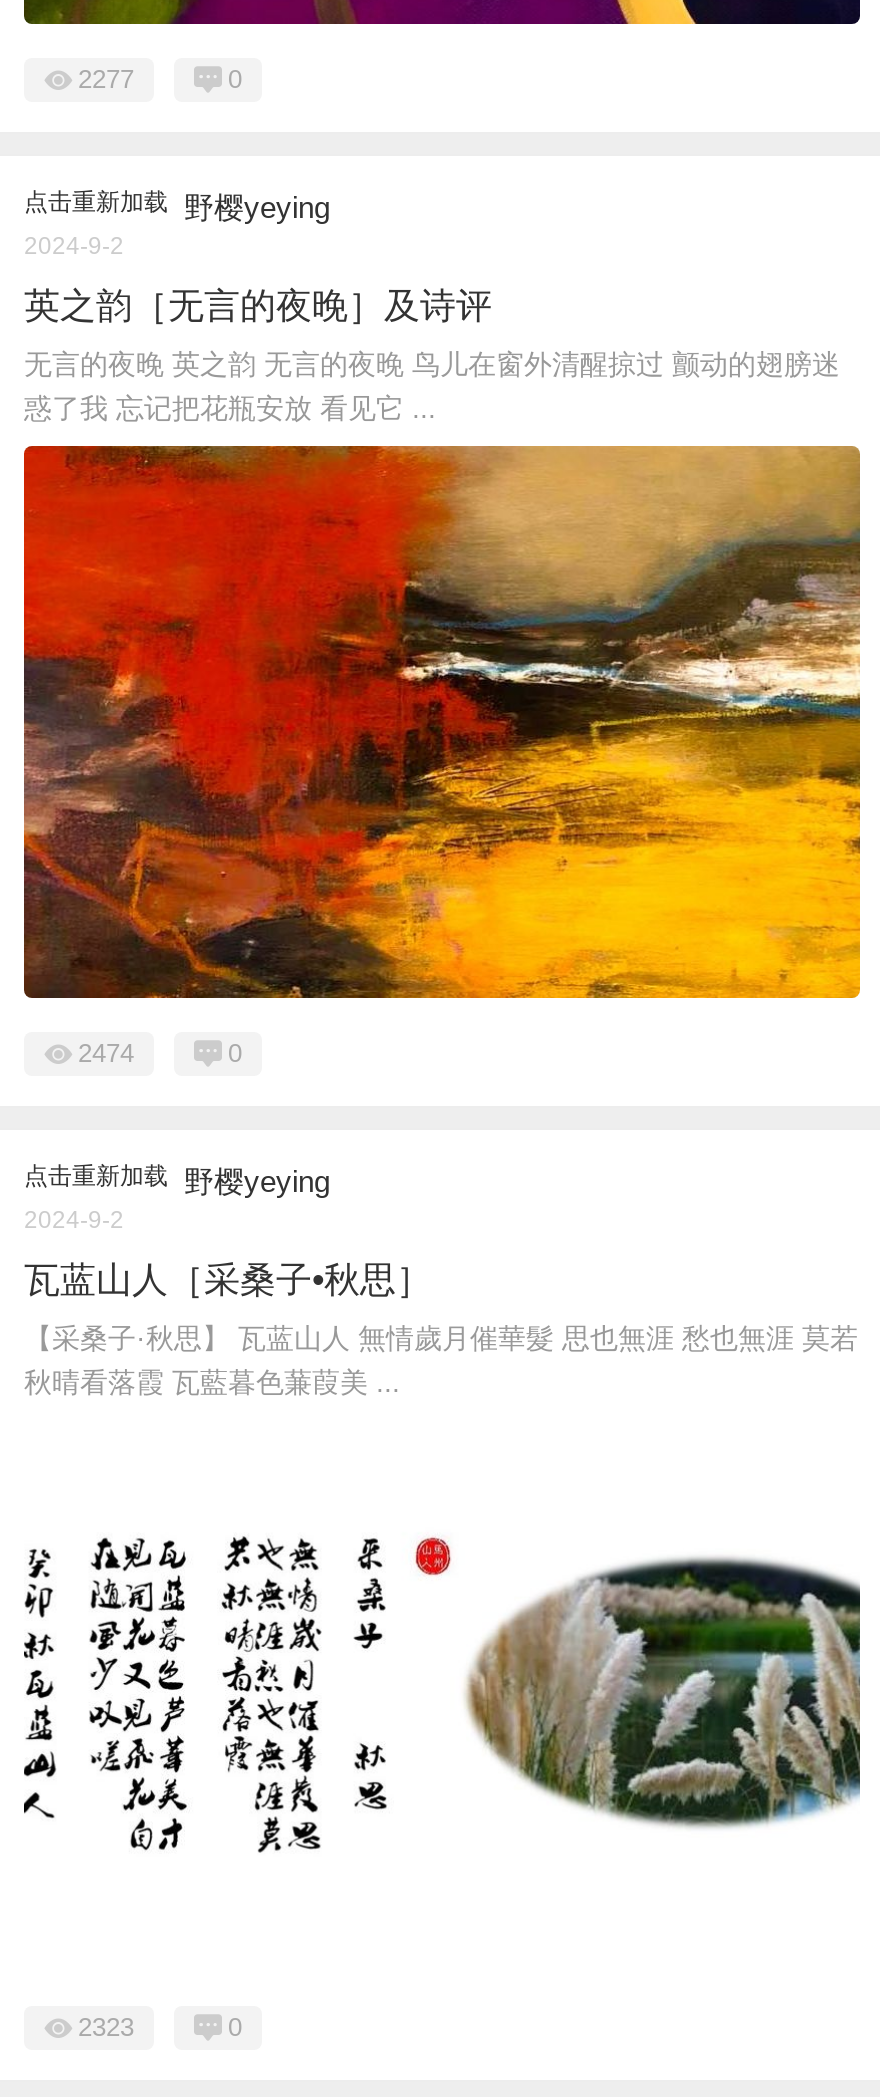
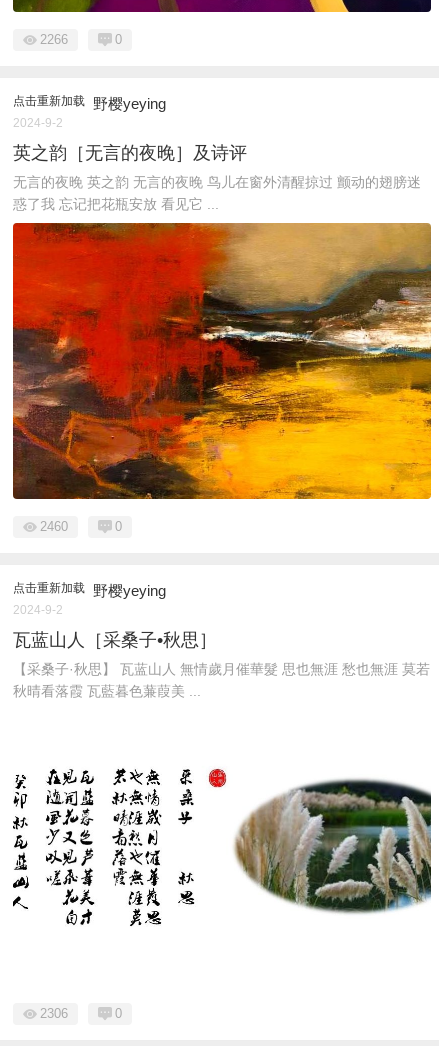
- 2277
+ 2266

- 2474
+ 2460

- 2323
+ 2306
